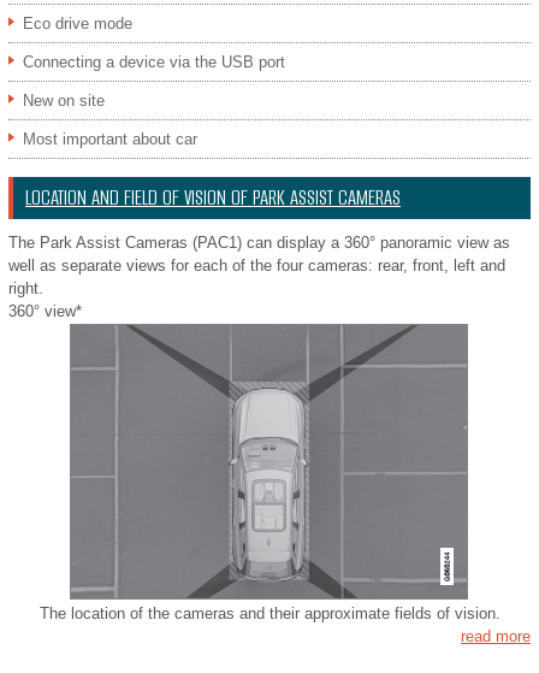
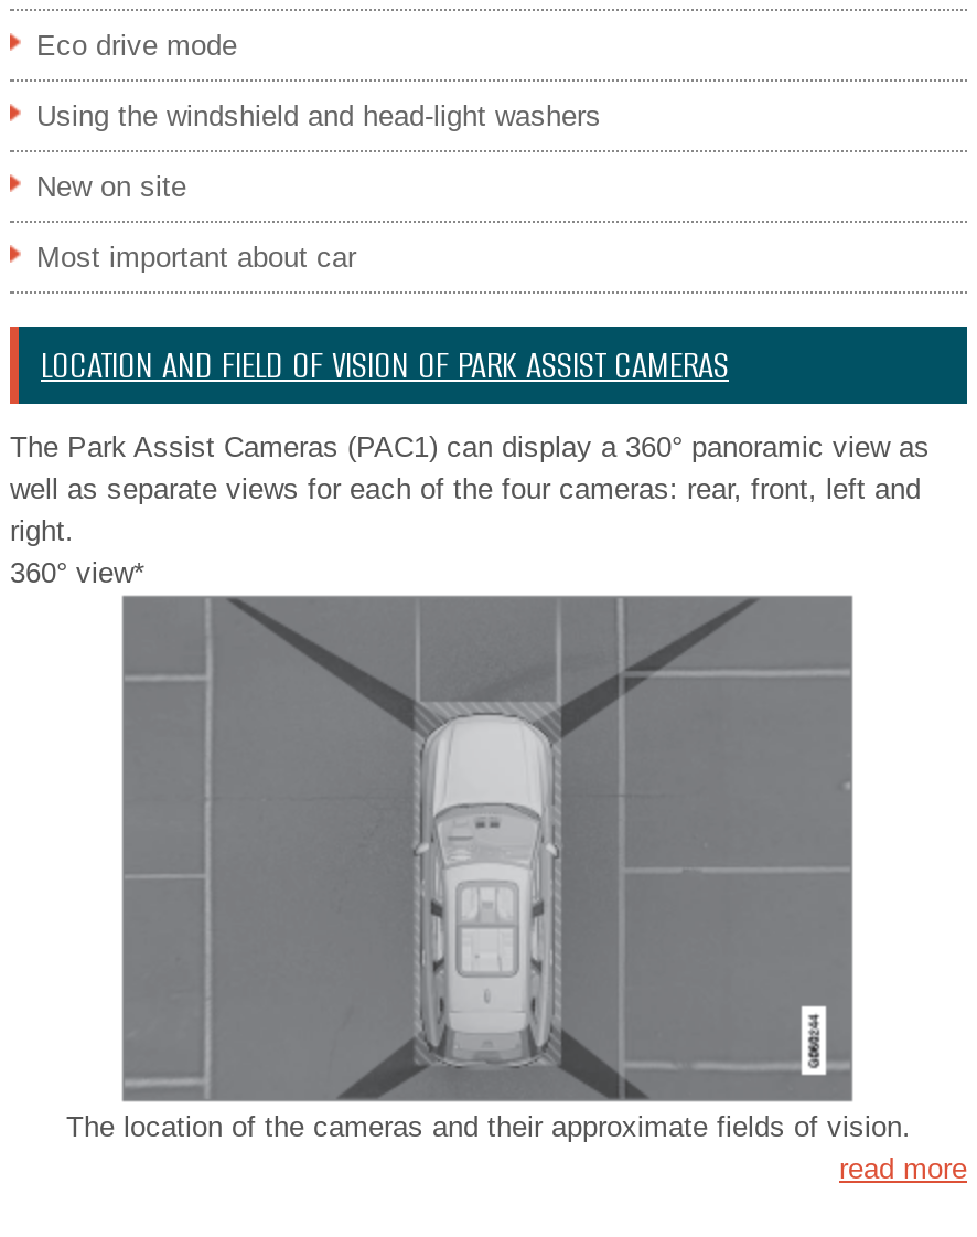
- Connecting a device via the USB port
+ Using the windshield and head-light washers
